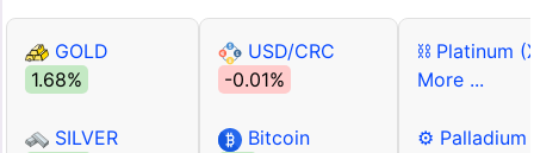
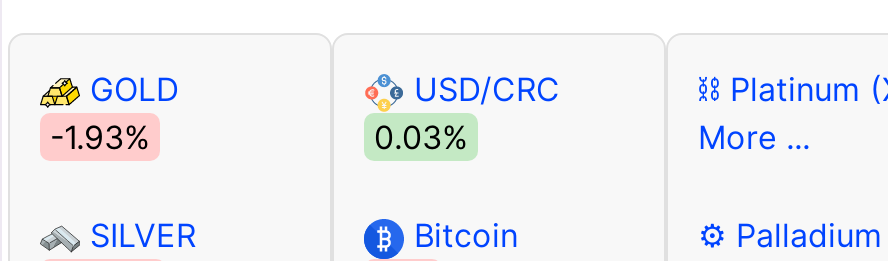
- 1.68%
+ -1.93%

- -0.01%
+ 0.03%
